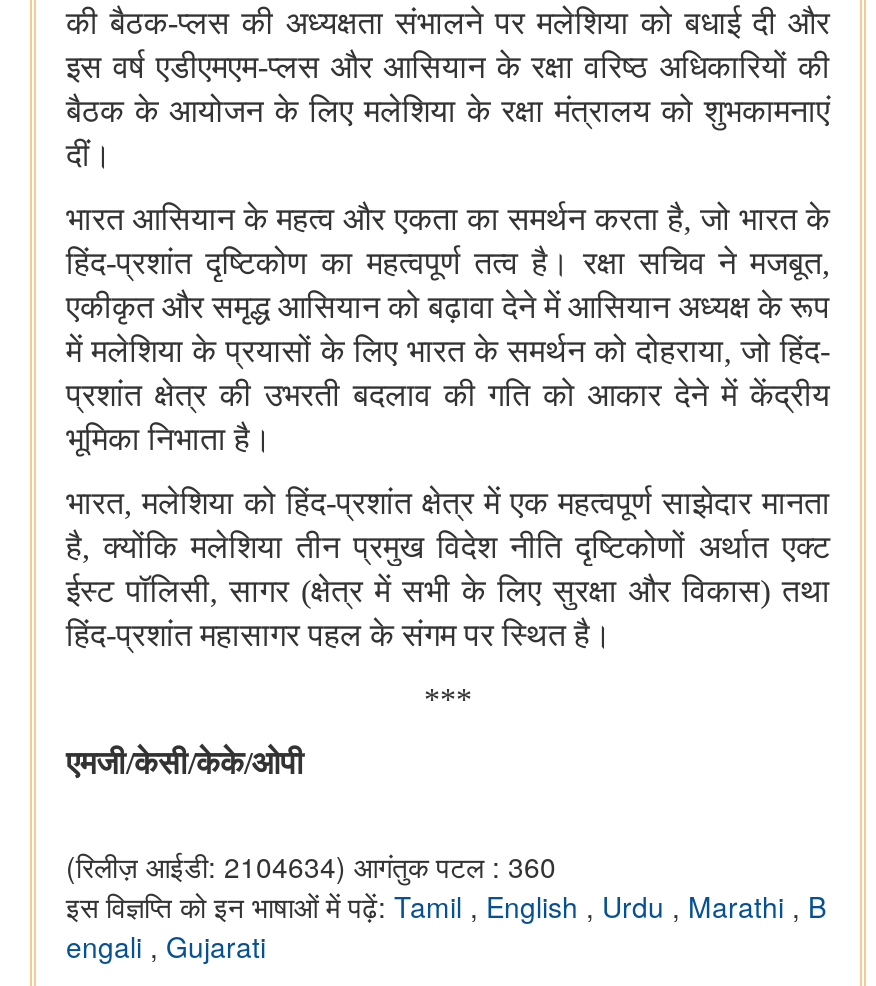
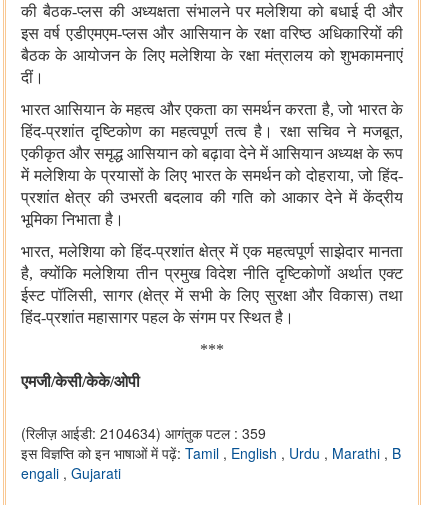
- (रिलीज़ आईडी: 2104634) आगंतुक पटल : 360
+ (रिलीज़ आईडी: 2104634) आगंतुक पटल : 359
